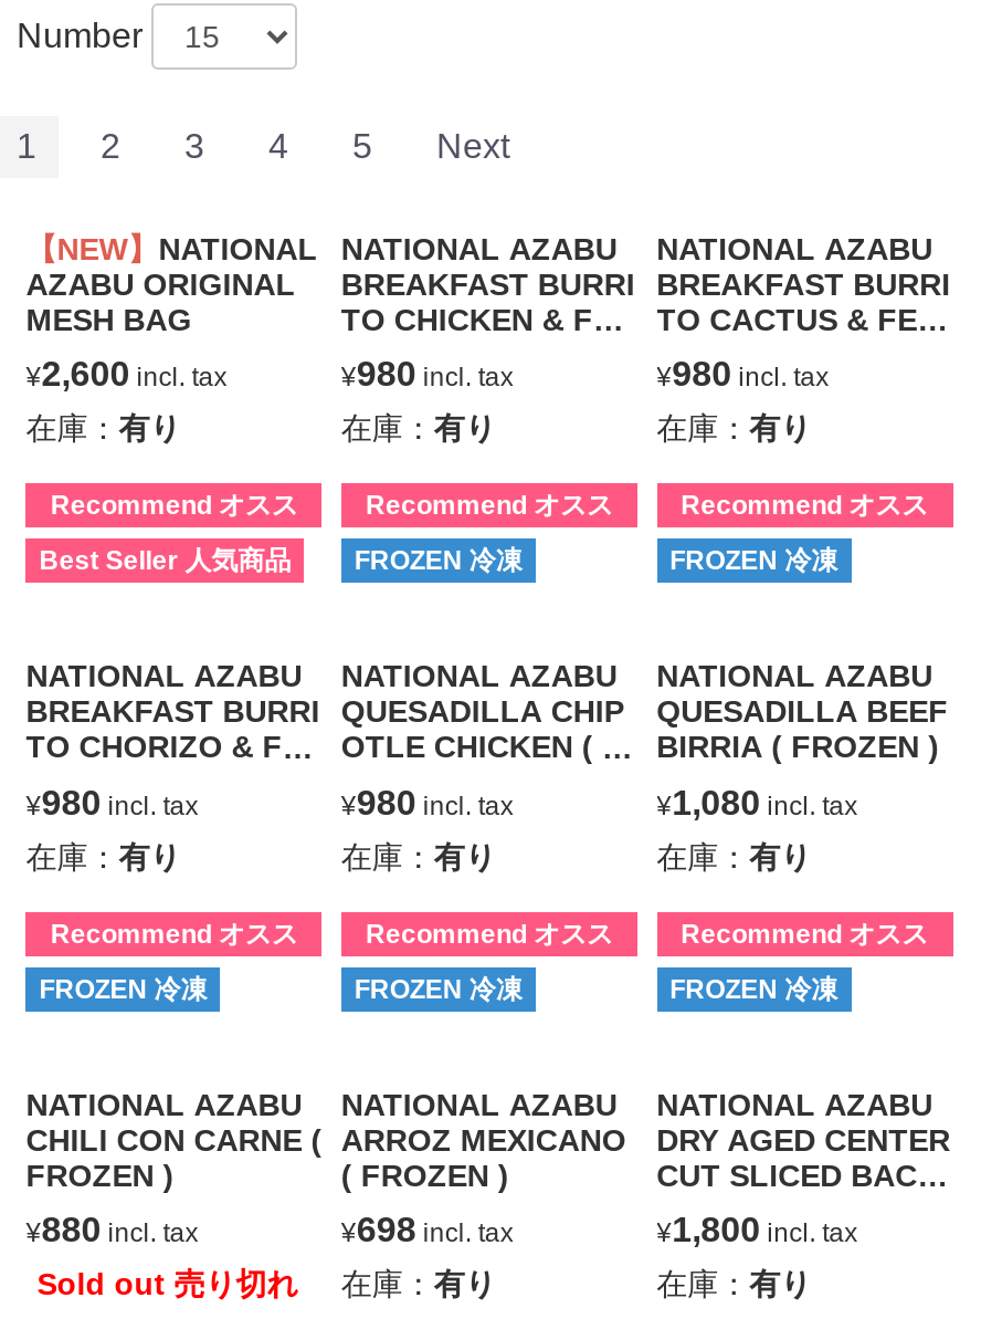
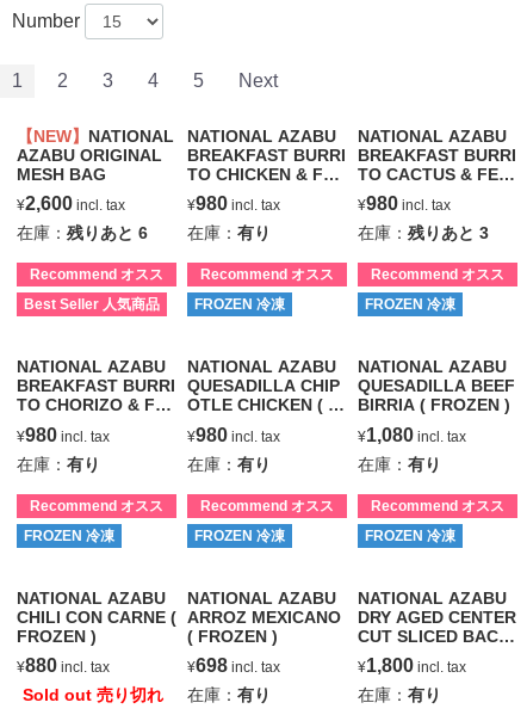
- 在庫：有り
+ 在庫：残りあと6

- 在庫：有り
+ 在庫：残りあと3
